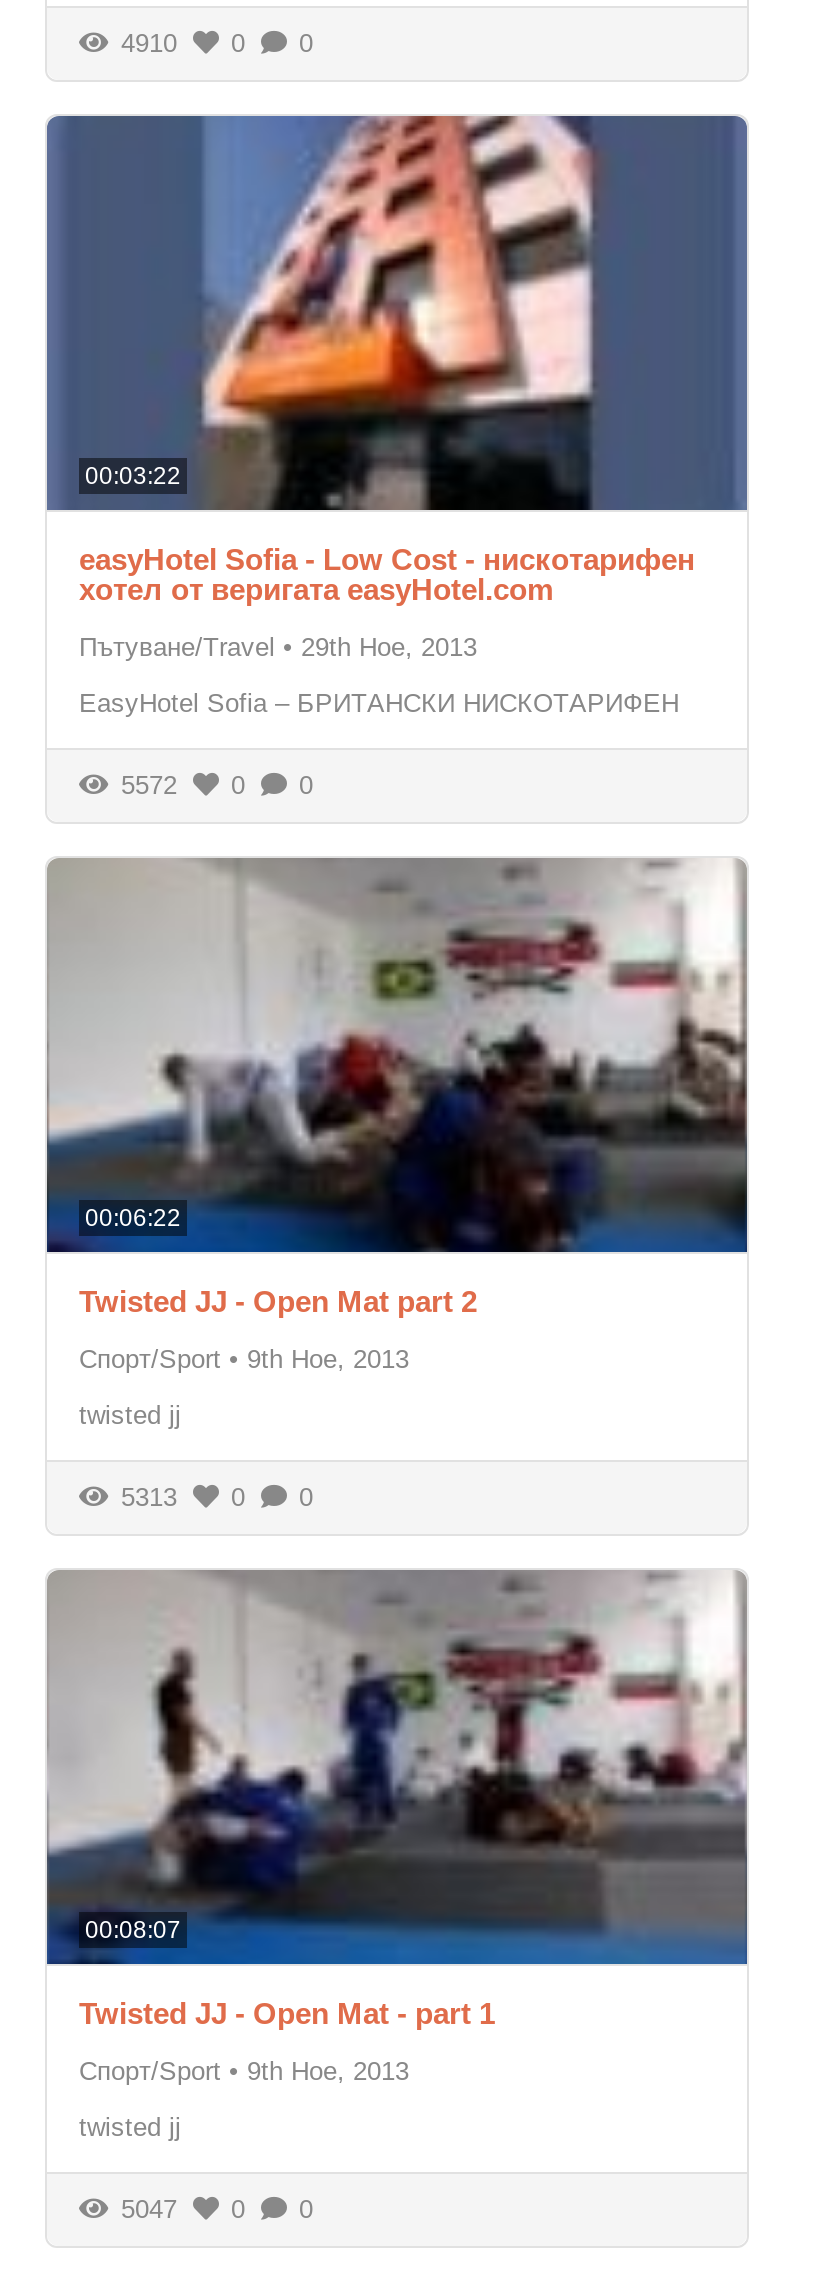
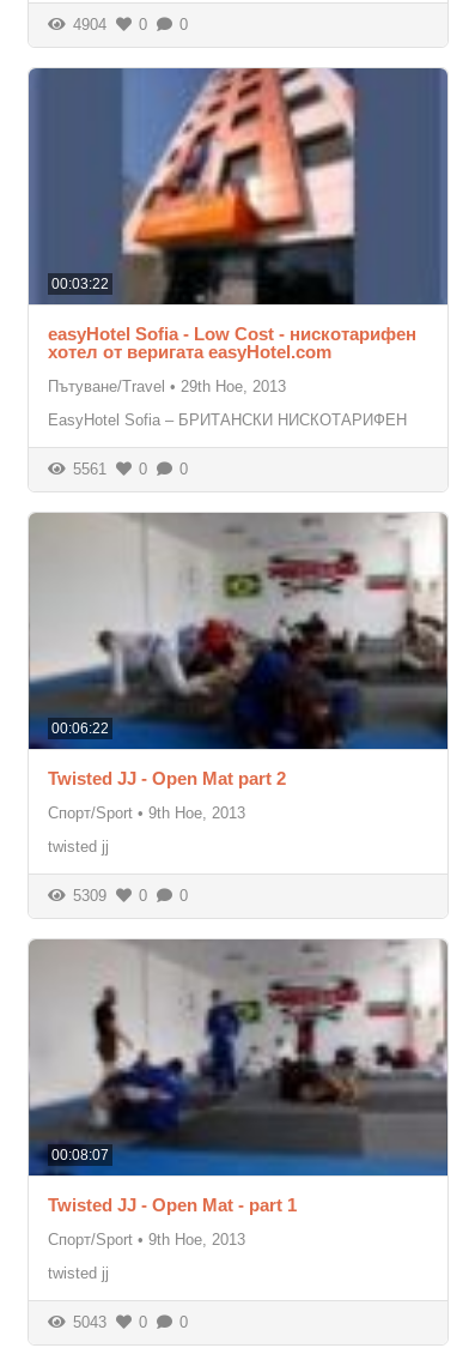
- 4910 0 0
+ 4904 0 0

- 5572 0 0
+ 5561 0 0

- 5313 0 0
+ 5309 0 0

- 5047 0 0
+ 5043 0 0
